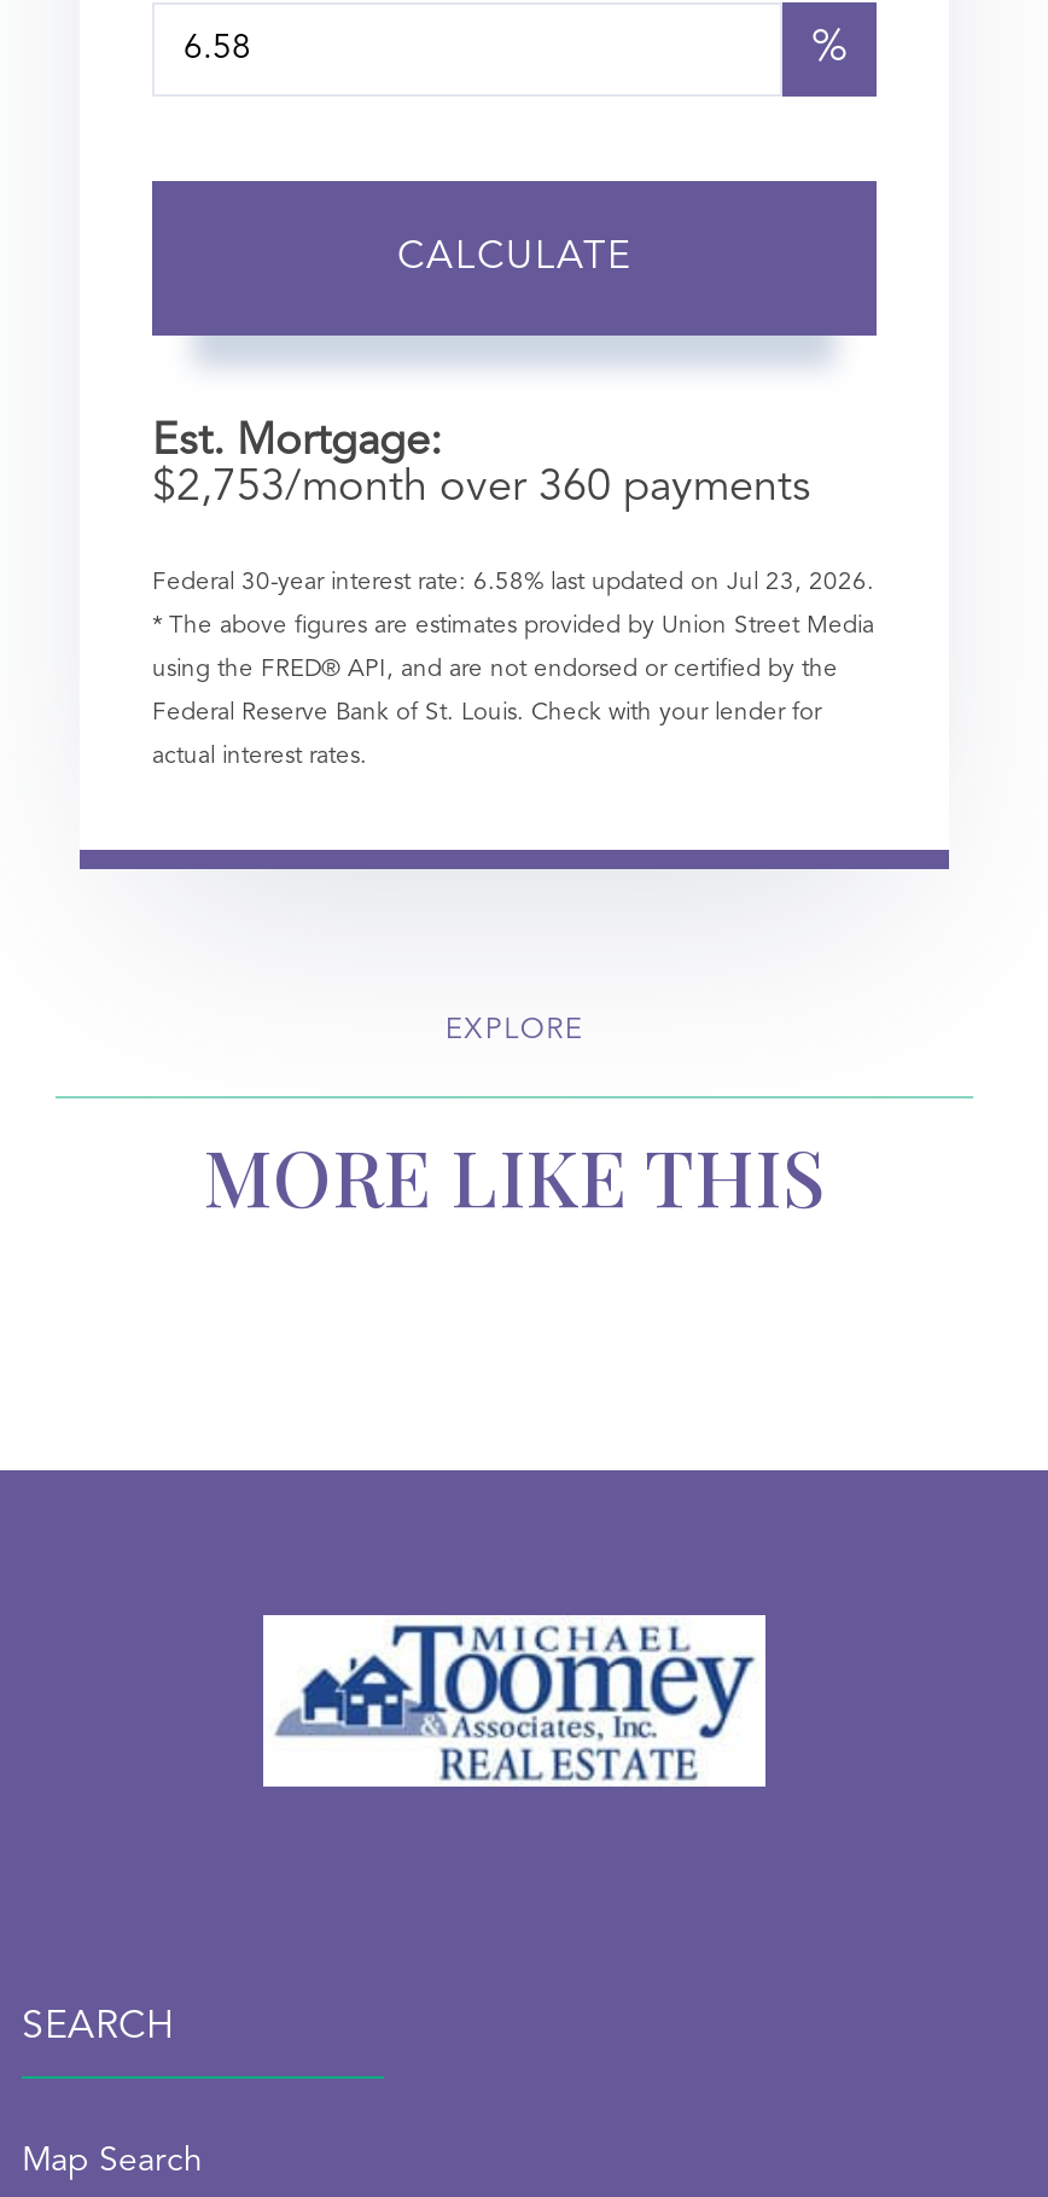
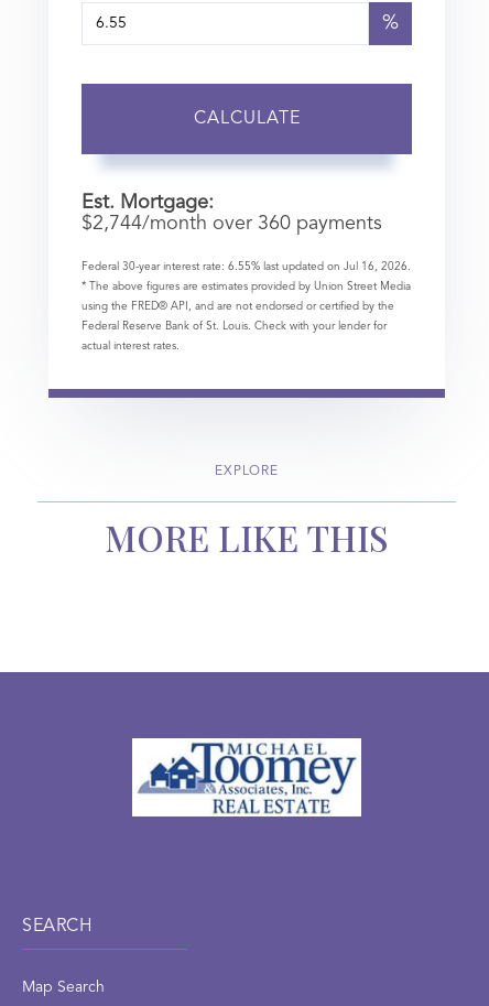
- $2,753/month over 360 payments
+ $2,744/month over 360 payments

- Federal 30-year interest rate: 6.58% last updated on Jul 23, 2026.
+ Federal 30-year interest rate: 6.55% last updated on Jul 16, 2026.
